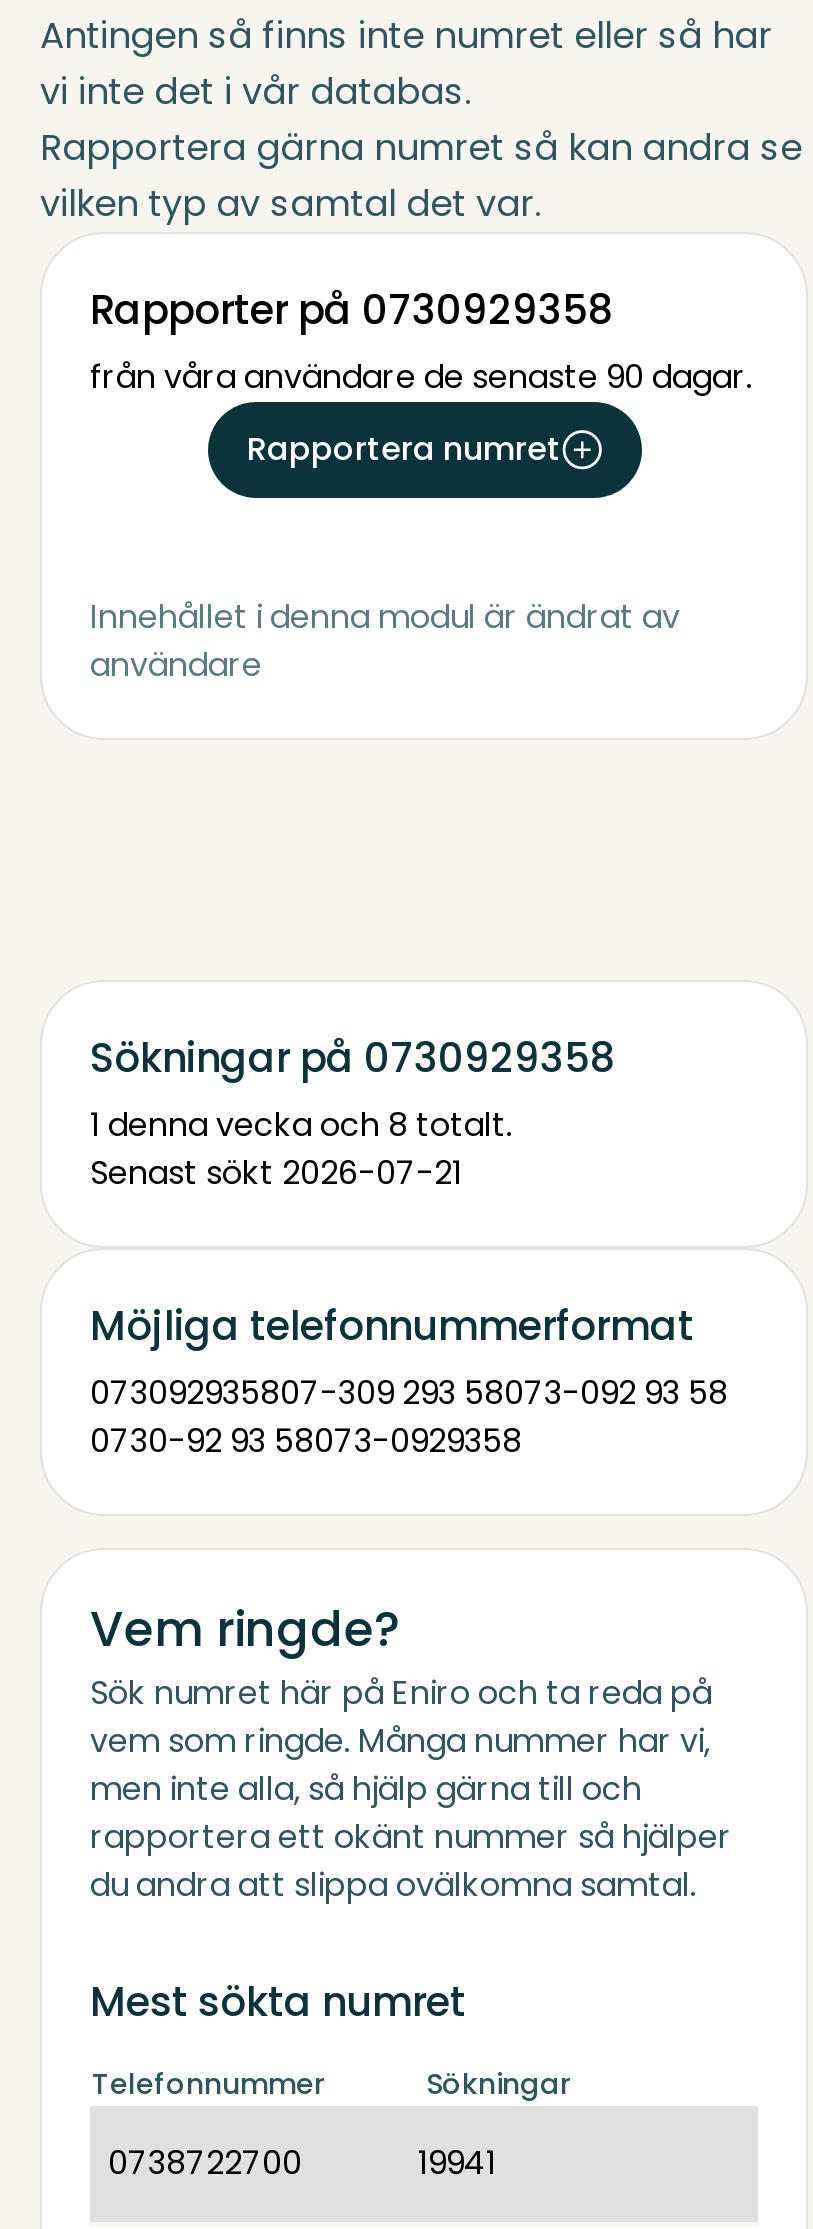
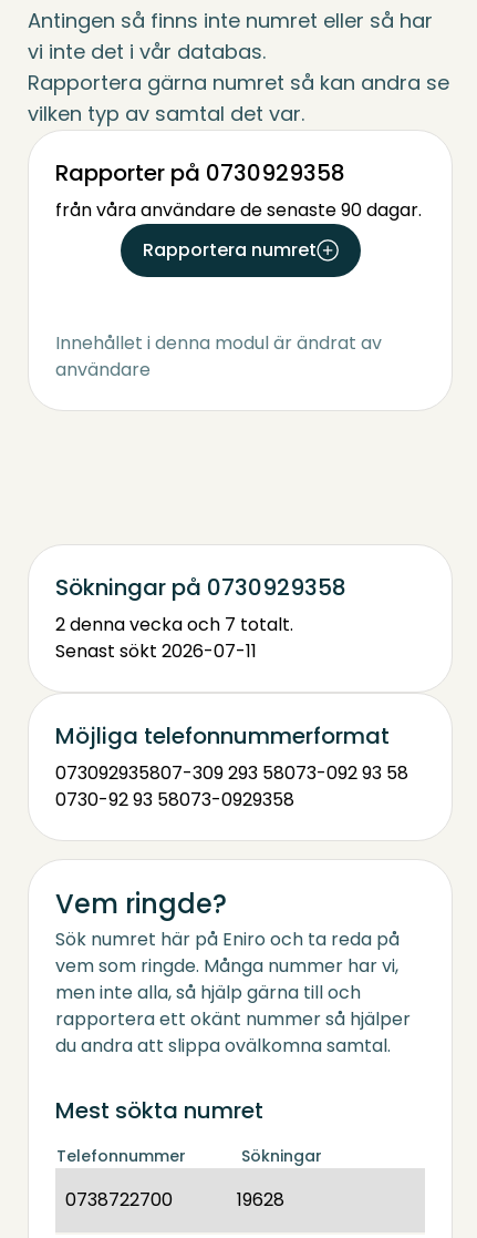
- 1 denna vecka och 8 totalt.
+ 2 denna vecka och 7 totalt.

- Senast sökt 2026-07-21
+ Senast sökt 2026-07-11

- 19941
+ 19628
